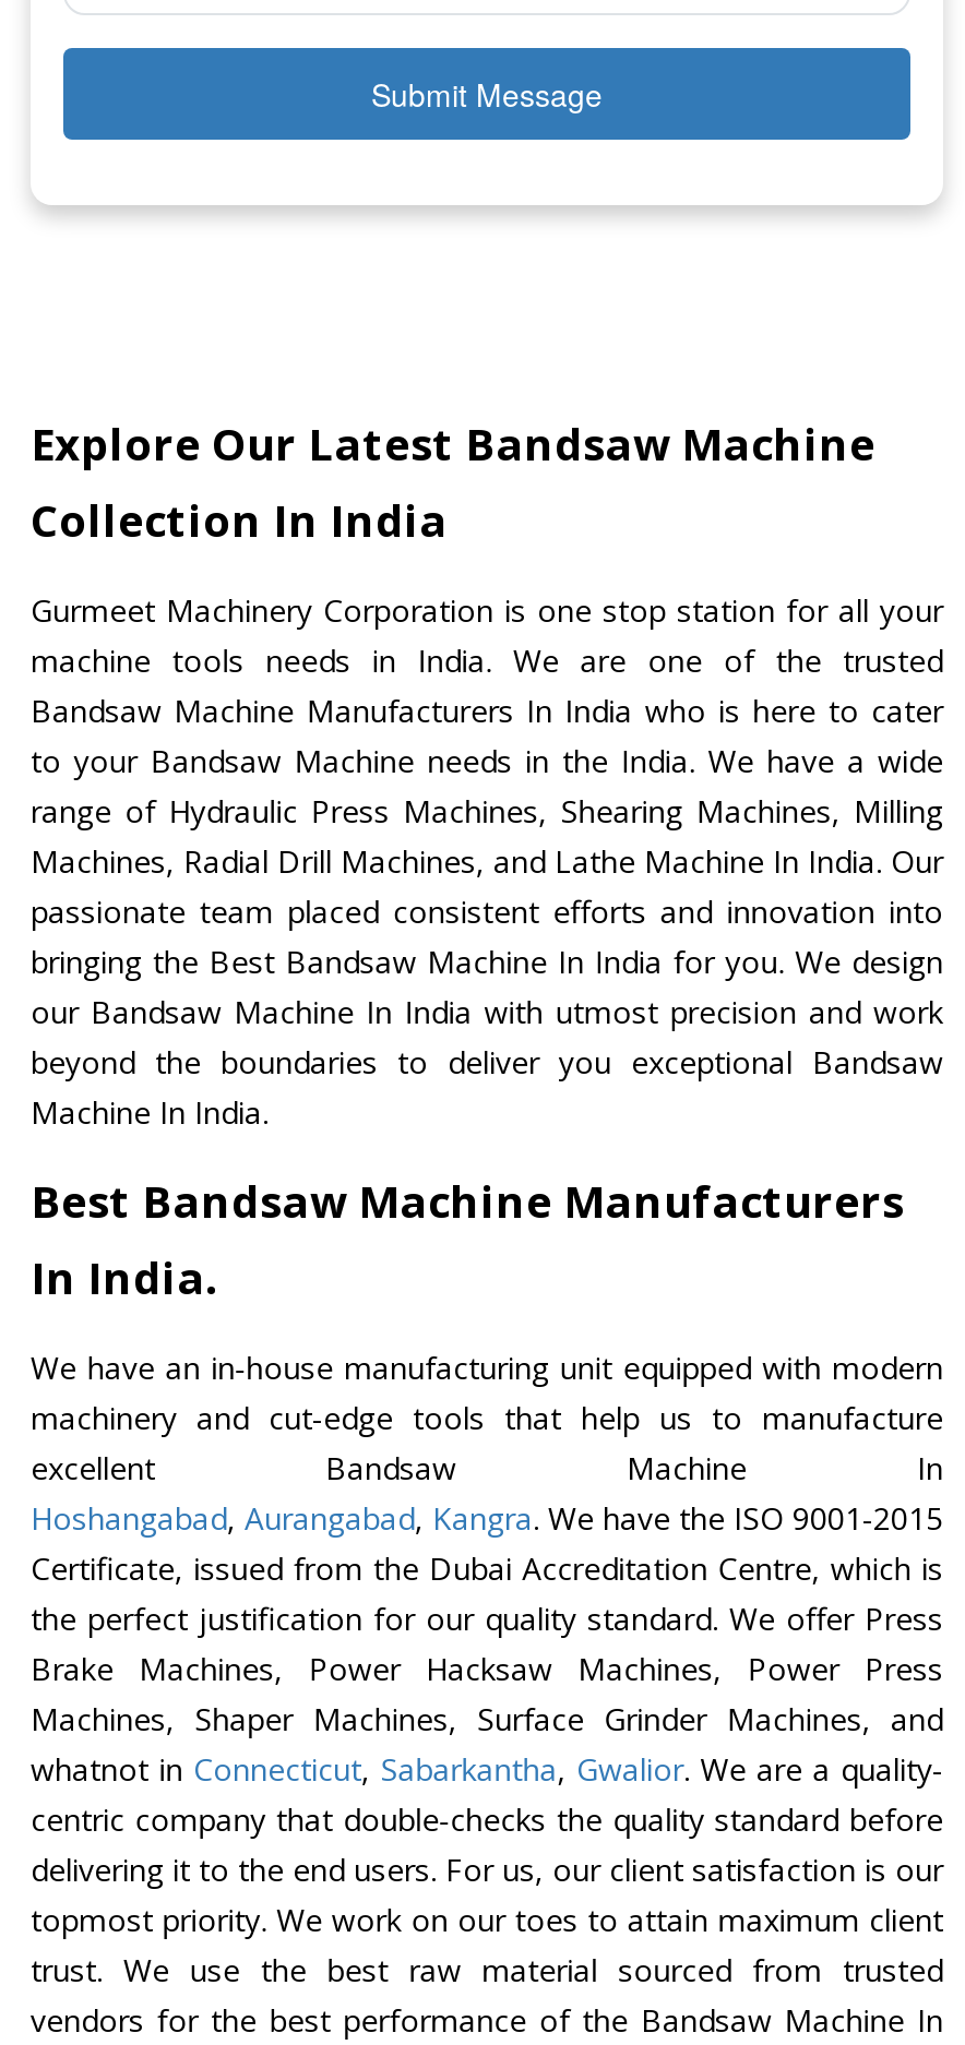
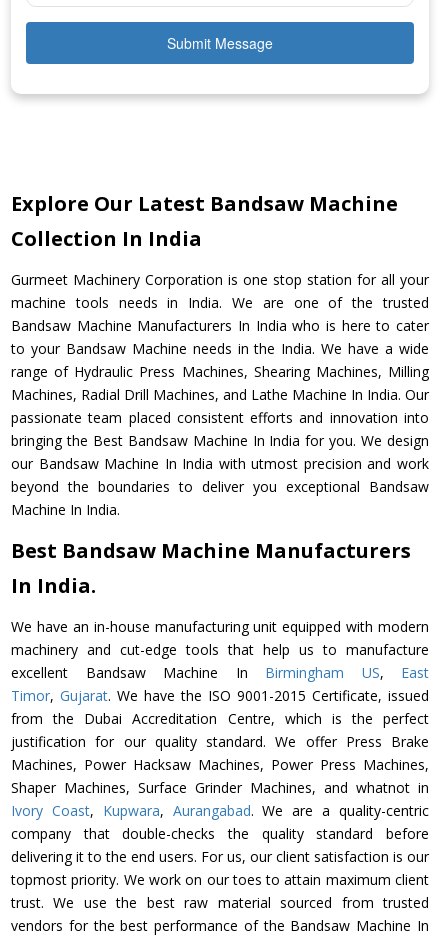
- excellent Bandsaw Machine In
- Hoshangabad, Aurangabad, Kangra. We have the ISO 9001-2015
- Certificate, issued from the Dubai Accreditation Centre, which is
- the perfect justification for our quality standard. We offer Press
- Brake Machines, Power Hacksaw Machines, Power Press
- Machines, Shaper Machines, Surface Grinder Machines, and
- whatnot in Connecticut, Sabarkantha, Gwalior. We are a quality-
- centric company that double-checks the quality standard before
+ excellent Bandsaw Machine In Birmingham US, East
+ Timor, Gujarat. We have the ISO 9001-2015 Certificate, issued
+ from the Dubai Accreditation Centre, which is the perfect
+ justification for our quality standard. We offer Press Brake
+ Machines, Power Hacksaw Machines, Power Press Machines,
+ Shaper Machines, Surface Grinder Machines, and whatnot in
+ Ivory Coast, Kupwara, Aurangabad. We are a quality-centric
+ company that double-checks the quality standard before
